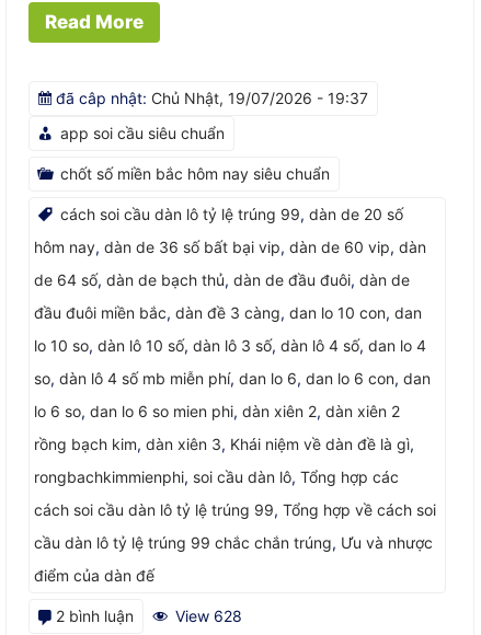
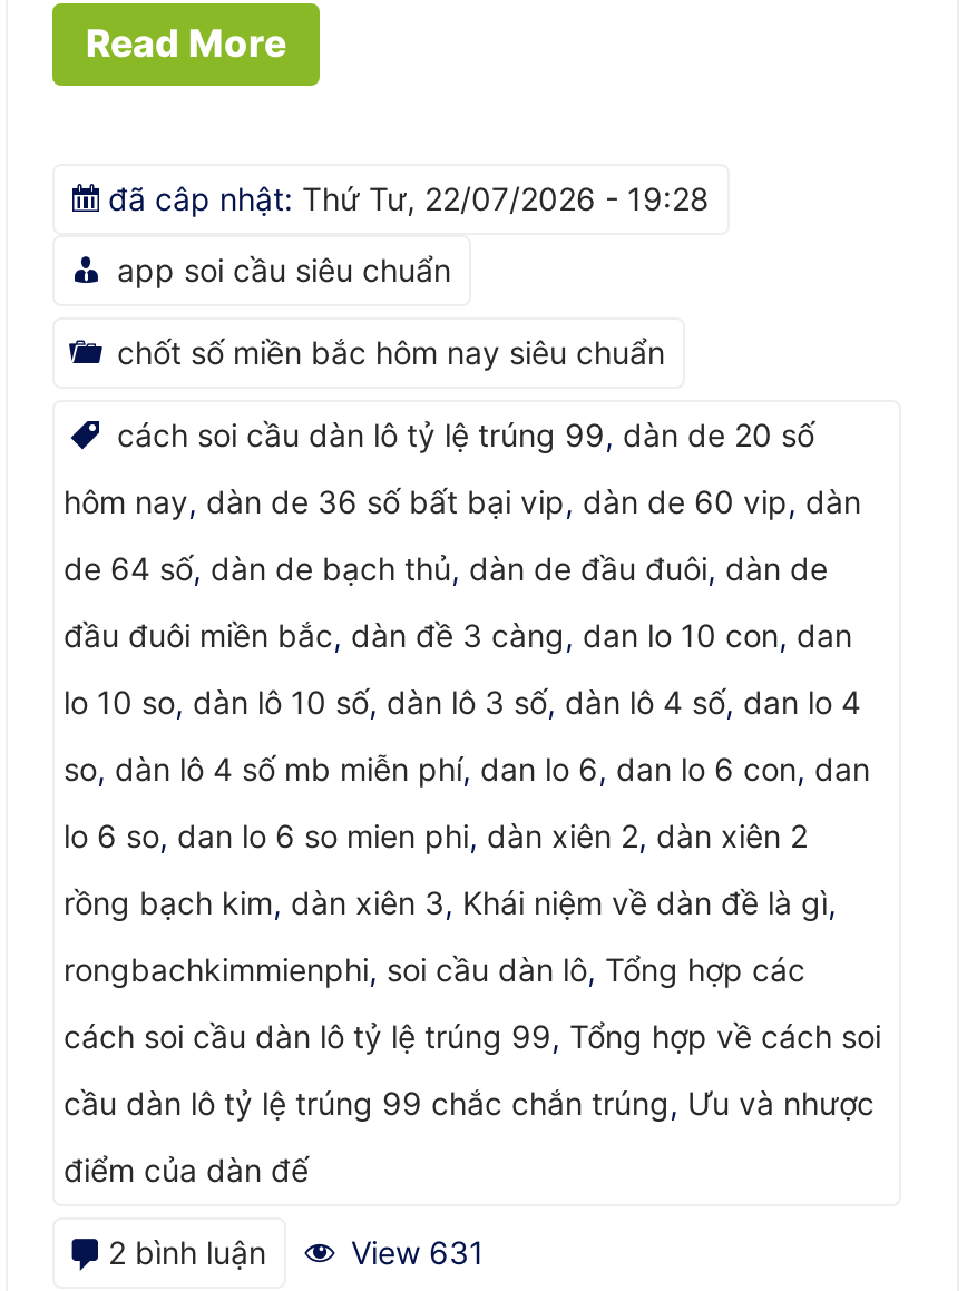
- đã câp nhật: Chủ Nhật, 19/07/2026 - 19:37
+ đã câp nhật: Thứ Tư, 22/07/2026 - 19:28

- 2 bình luận ở View 628
+ 2 bình luận ở View 631
